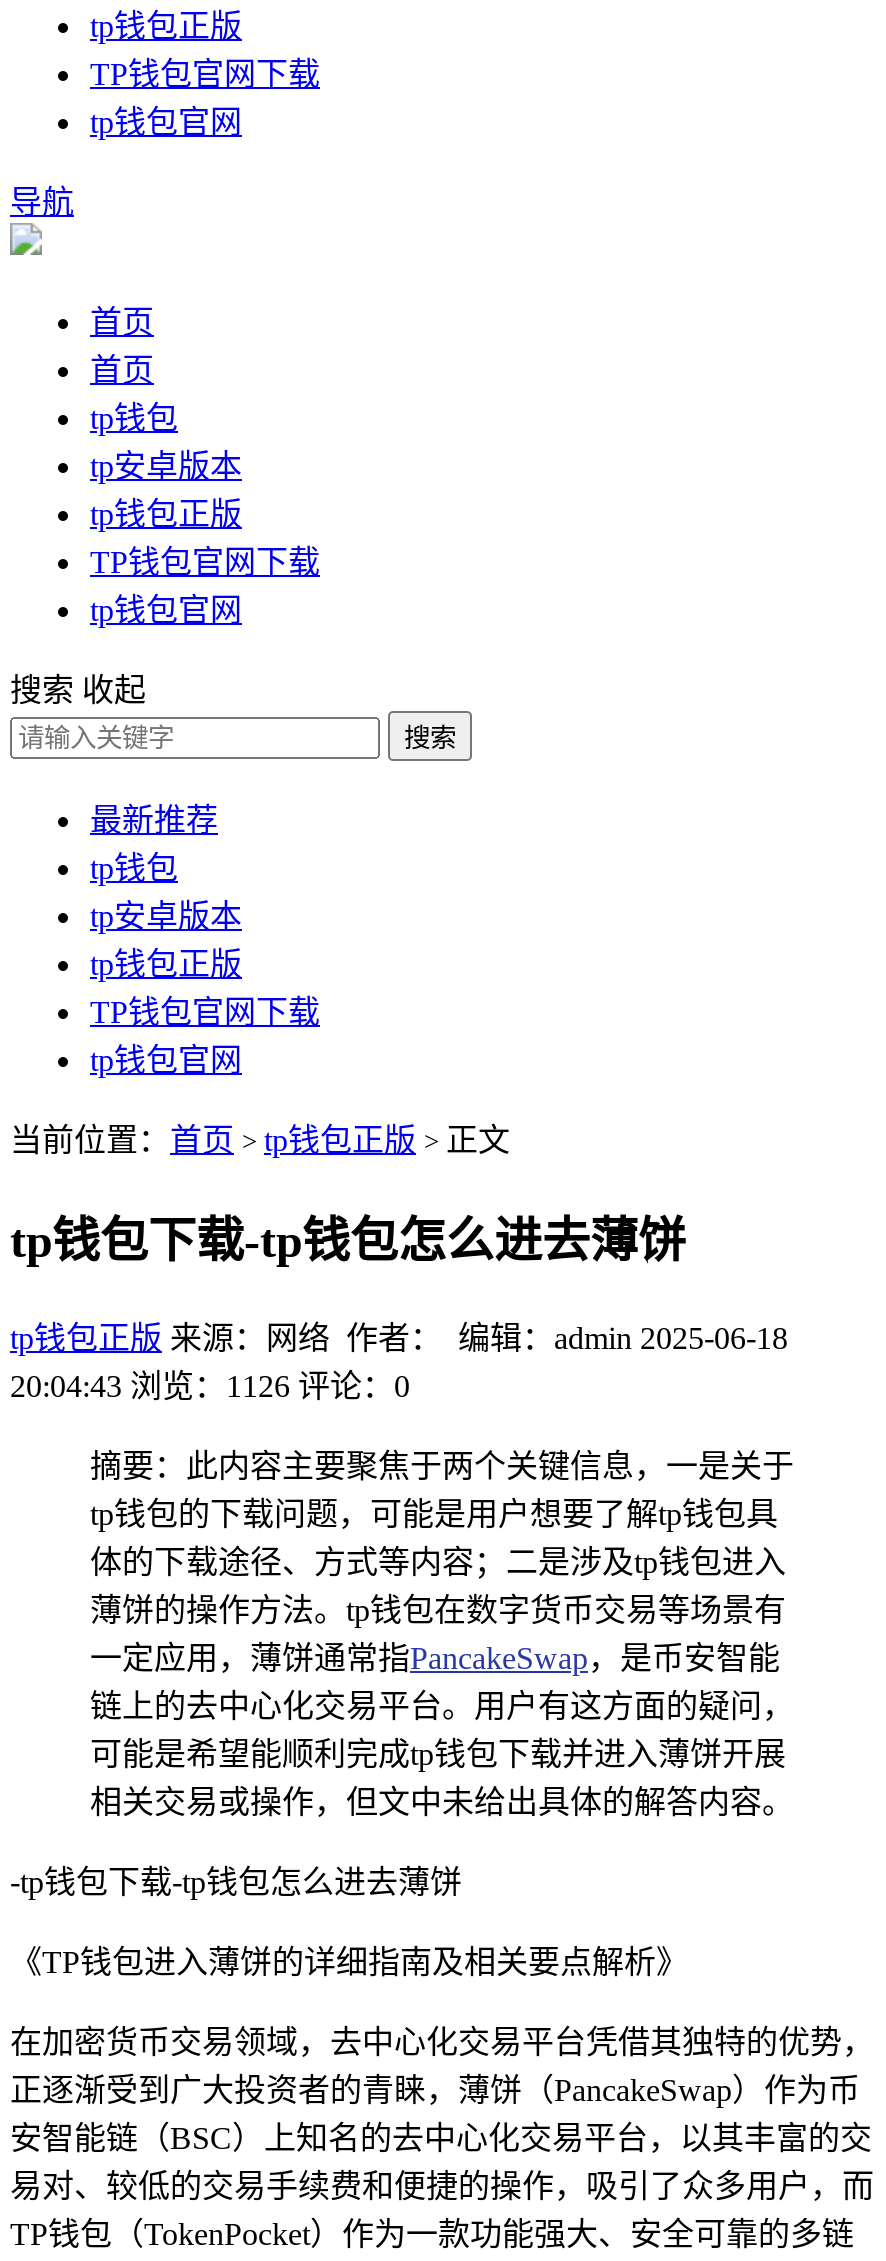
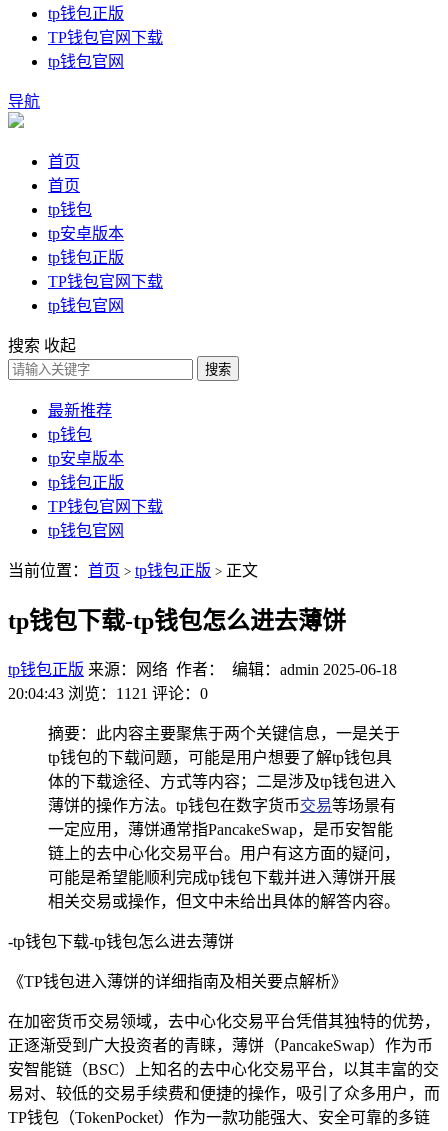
- 20:04:43 浏览：1126 评论：0
+ 20:04:43 浏览：1121 评论：0
